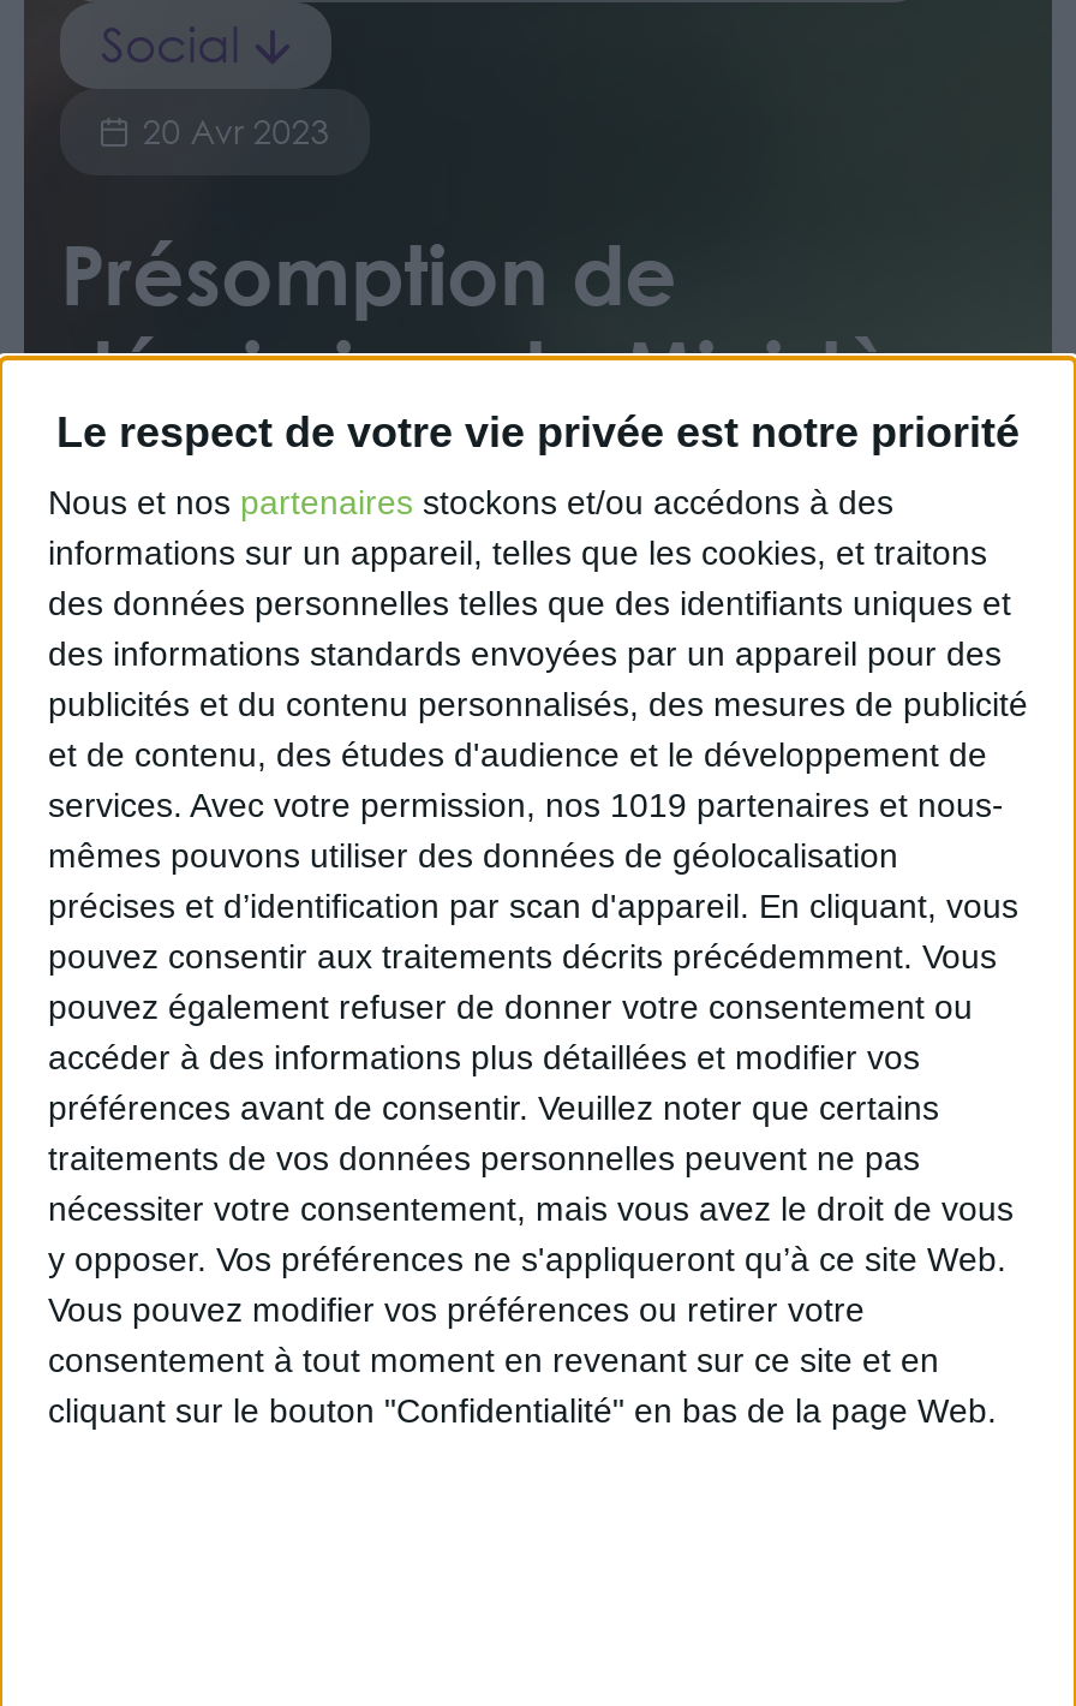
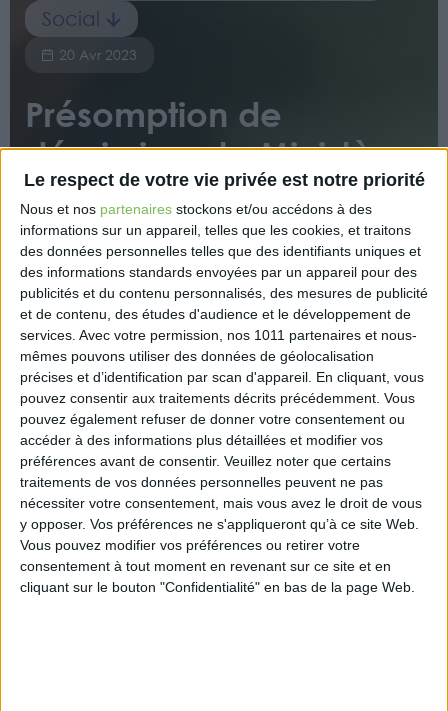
- services. Avec votre permission, nos 1019 partenaires et nous-
+ services. Avec votre permission, nos 1011 partenaires et nous-
